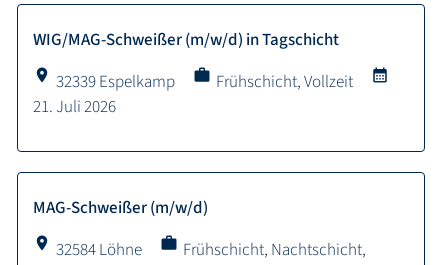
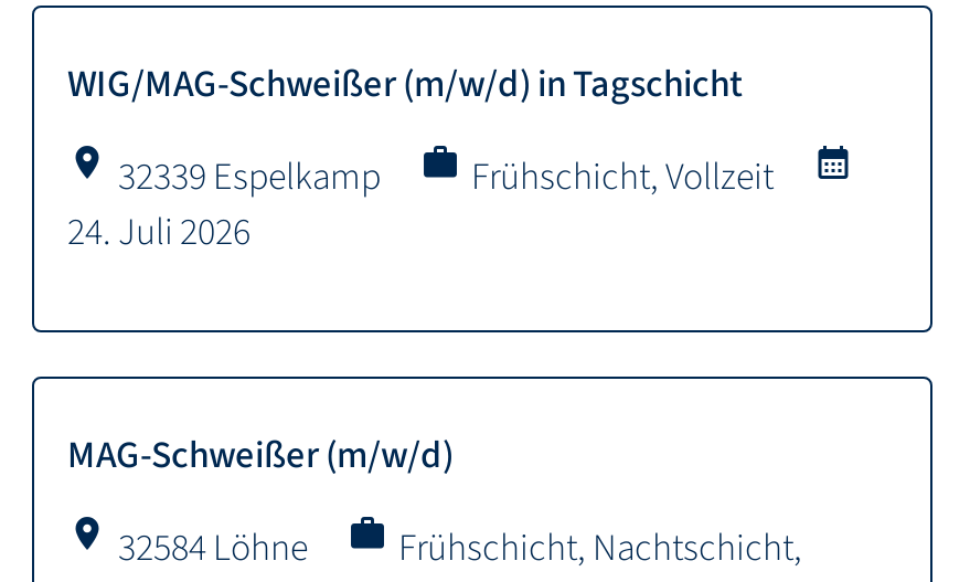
- 21. Juli 2026
+ 24. Juli 2026
